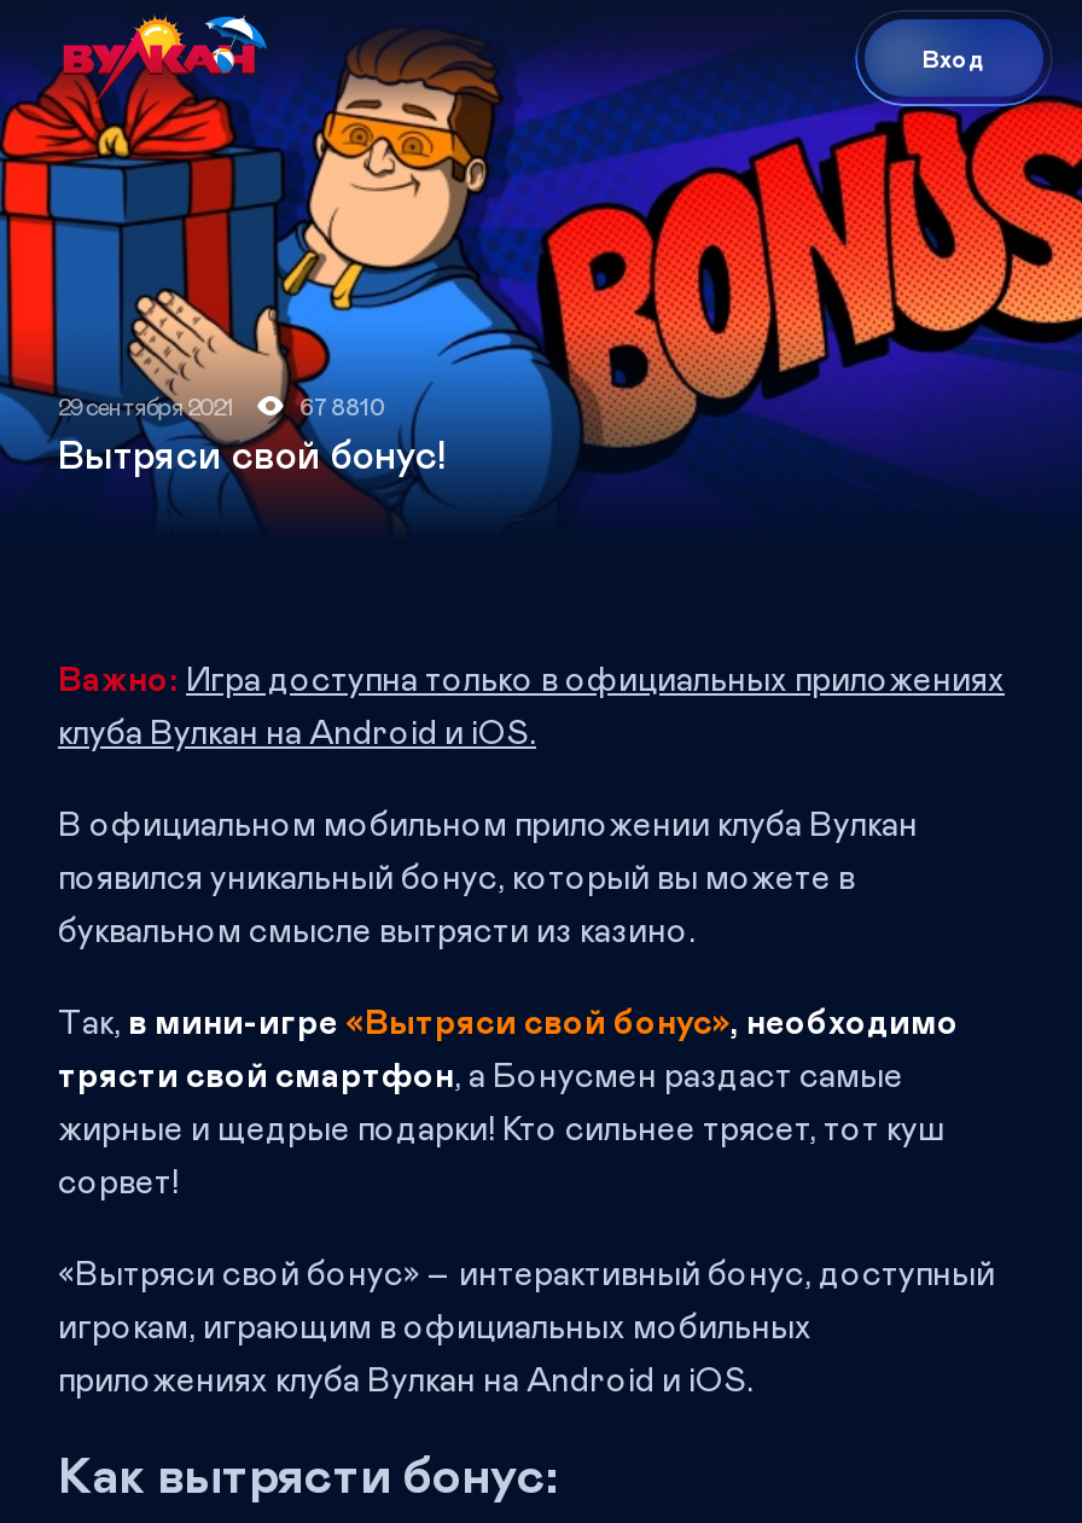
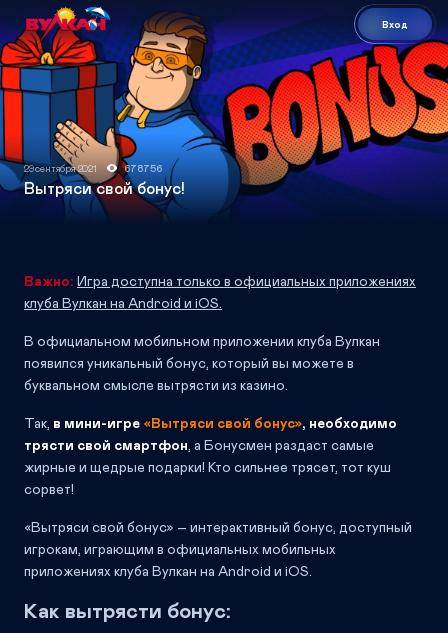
- 678810
+ 678756
